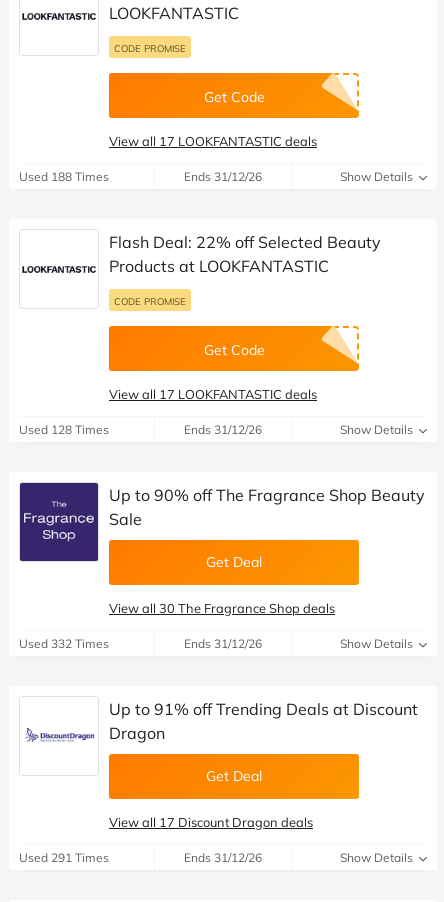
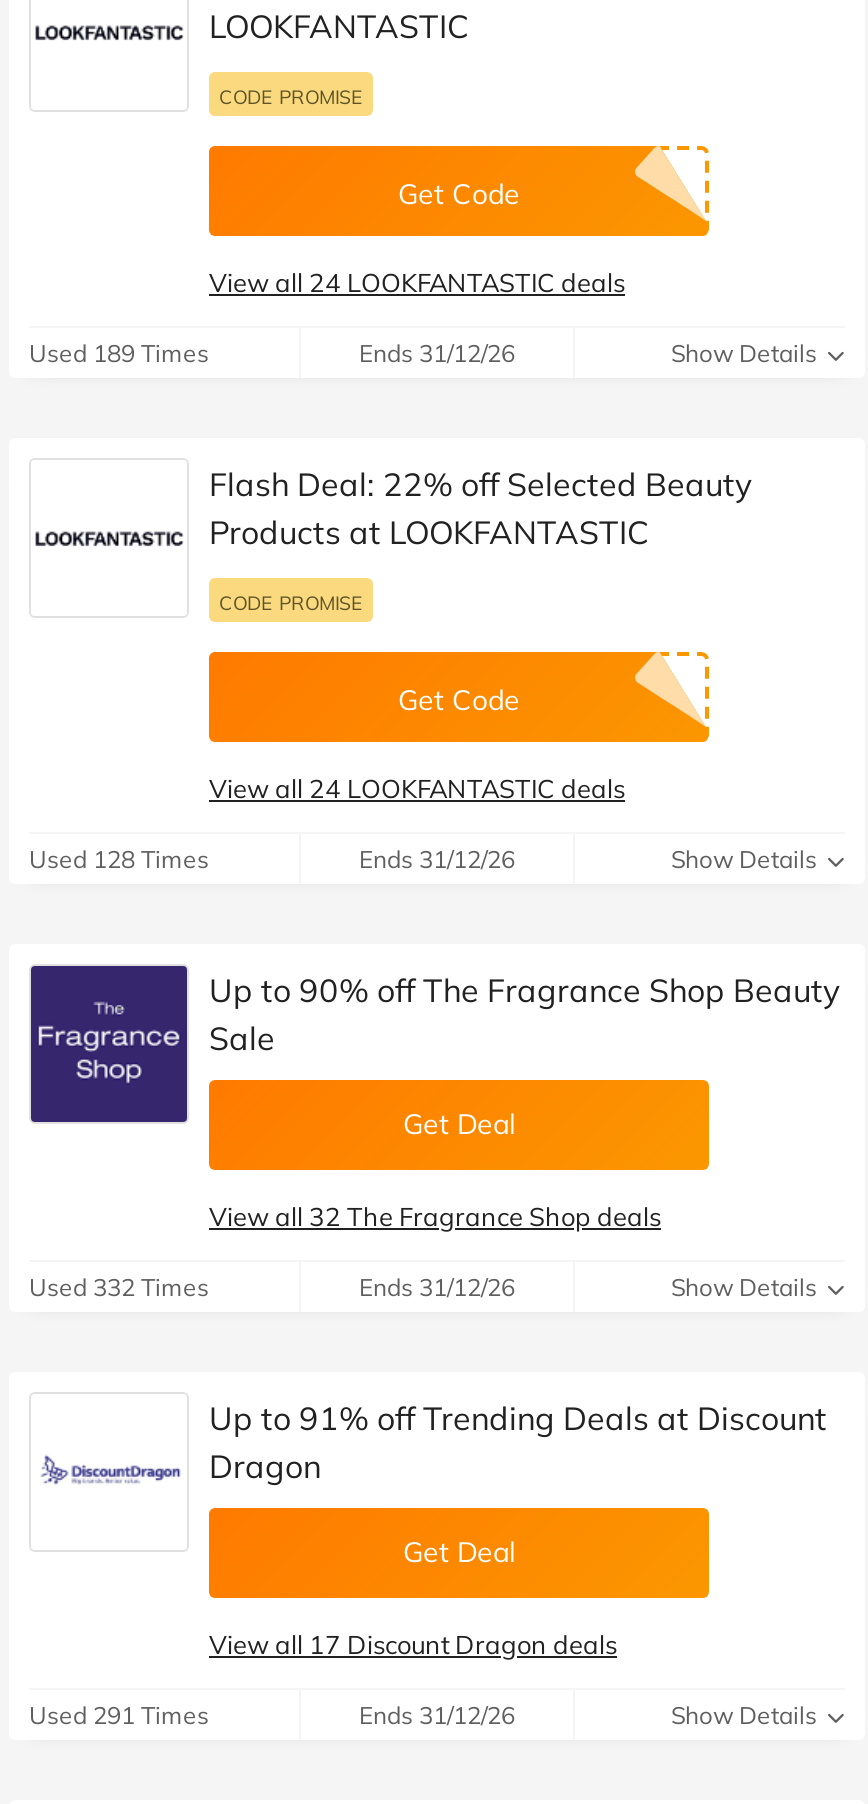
- View all 17 LOOKFANTASTIC deals
+ View all 24 LOOKFANTASTIC deals

- Used 188 Times
+ Used 189 Times

- View all 17 LOOKFANTASTIC deals
+ View all 24 LOOKFANTASTIC deals

- View all 30 The Fragrance Shop deals
+ View all 32 The Fragrance Shop deals
